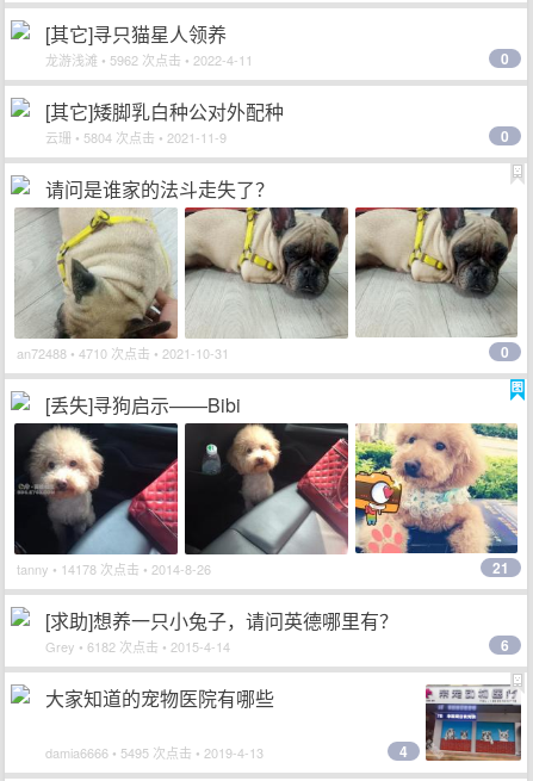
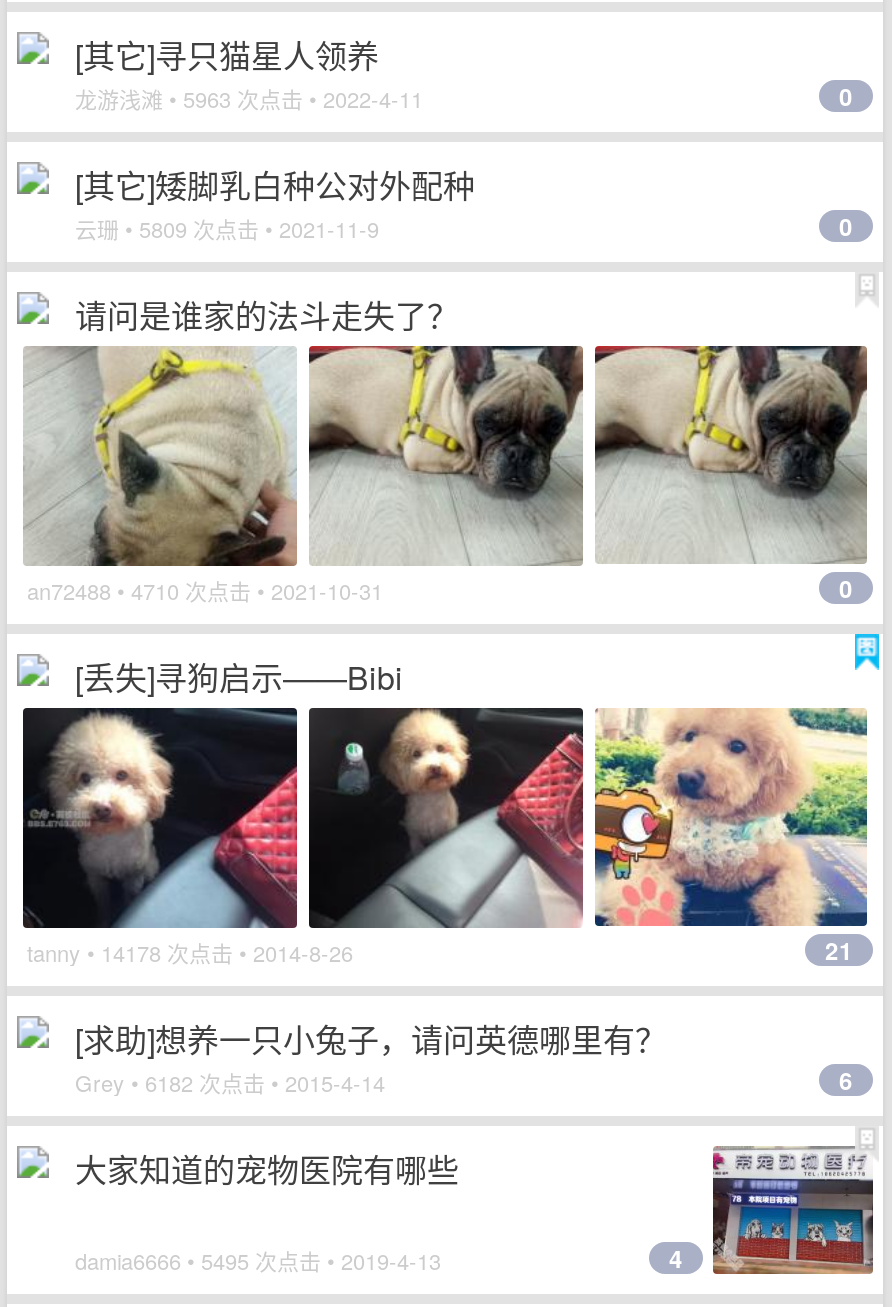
- 龙游浅滩• 5962 次点击 • 2022-4-11
+ 龙游浅滩• 5963 次点击 • 2022-4-11

- 云珊• 5804 次点击 • 2021-11-9
+ 云珊• 5809 次点击 • 2021-11-9
